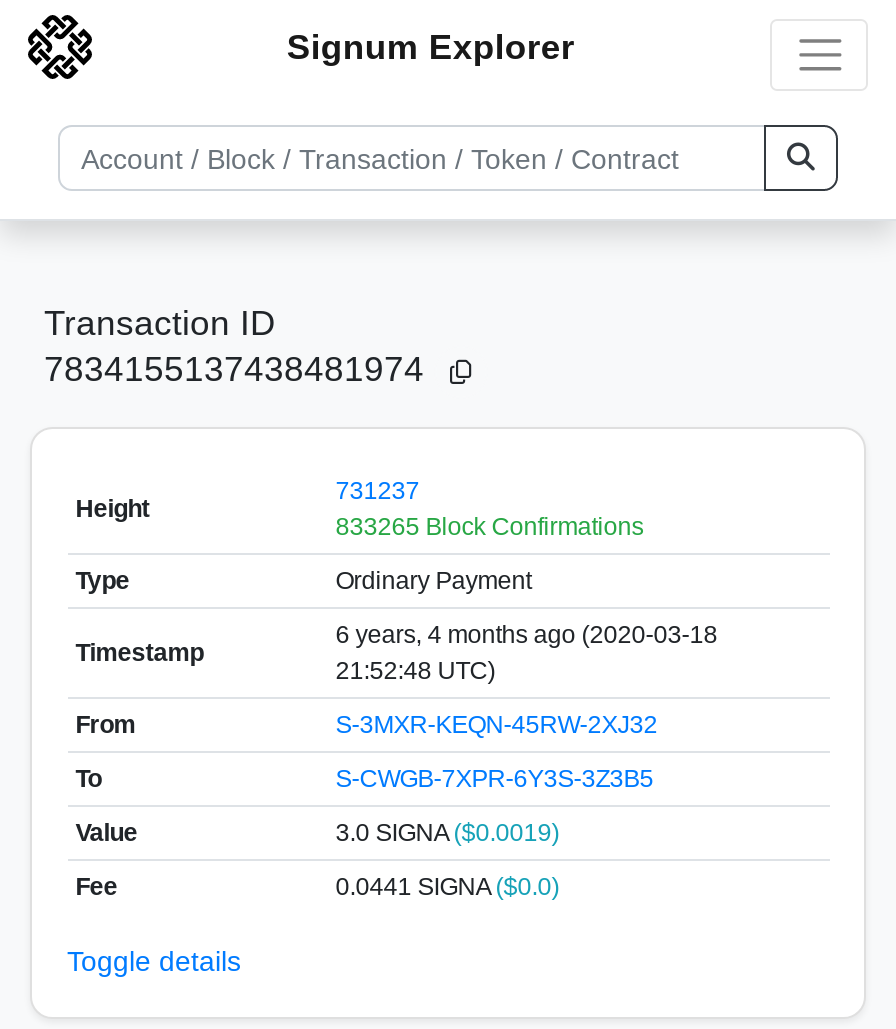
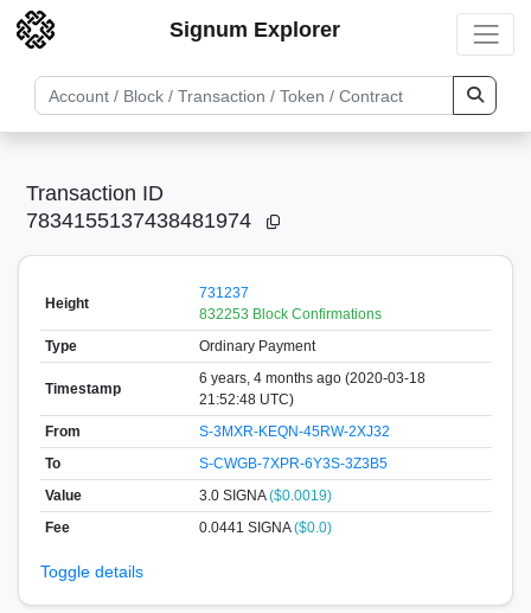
- 833265 Block Confirmations
+ 832253 Block Confirmations
